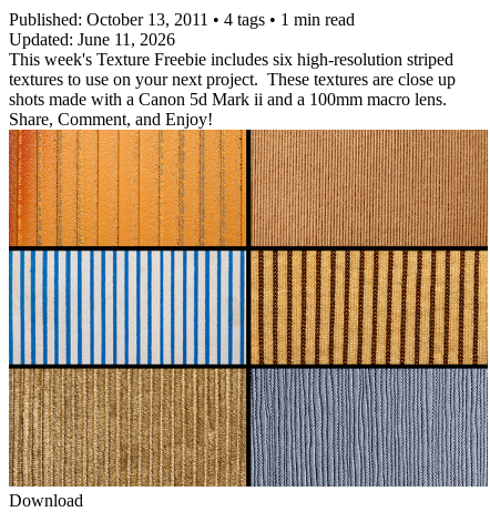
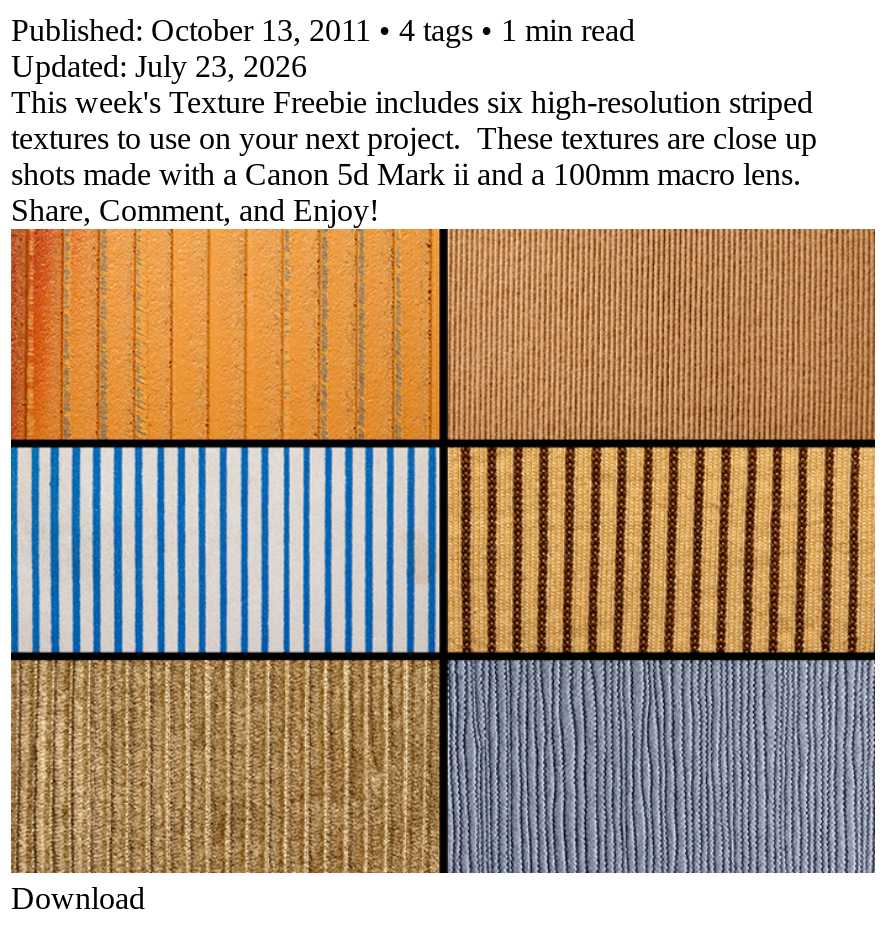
- Updated: June 11, 2026
+ Updated: July 23, 2026
